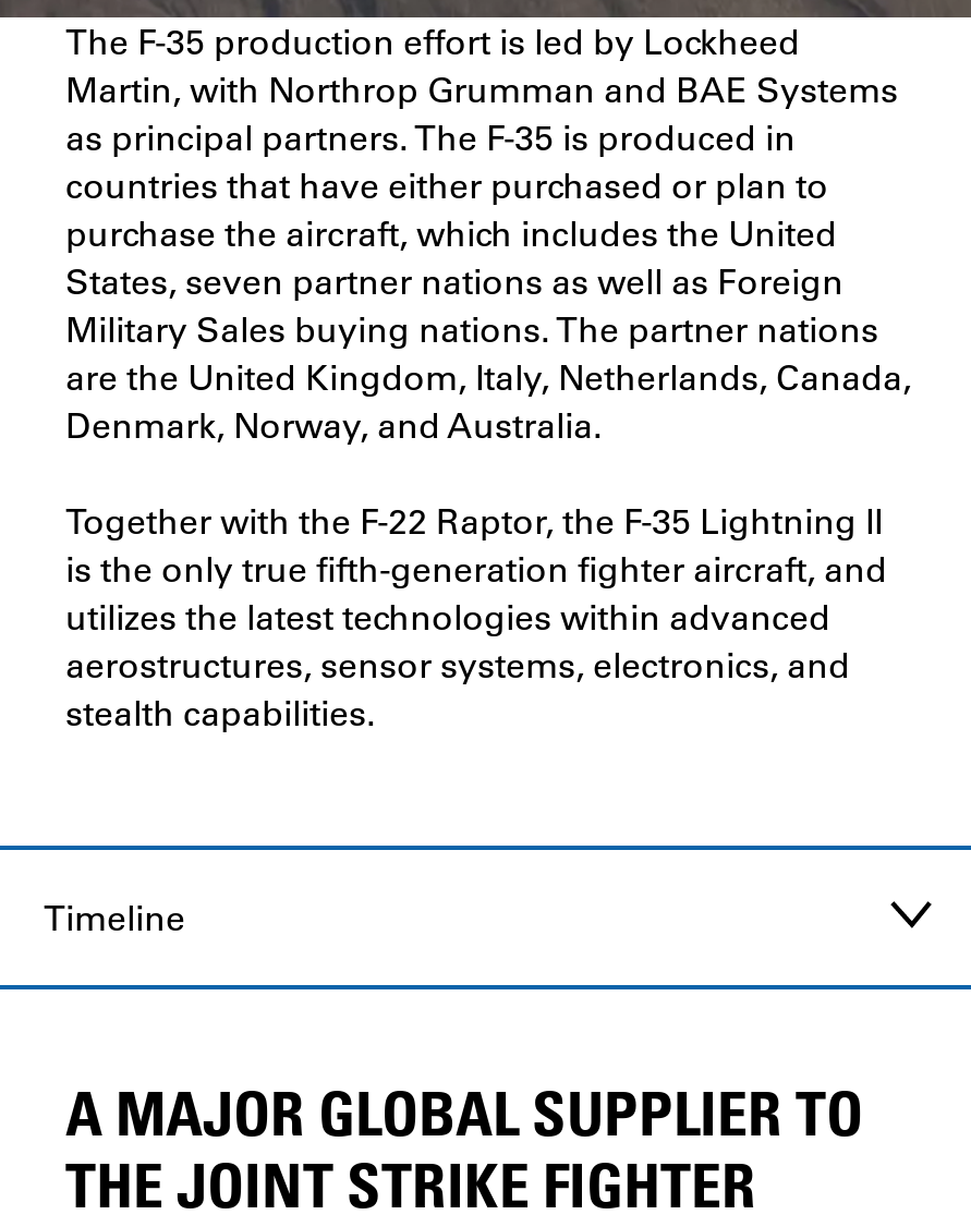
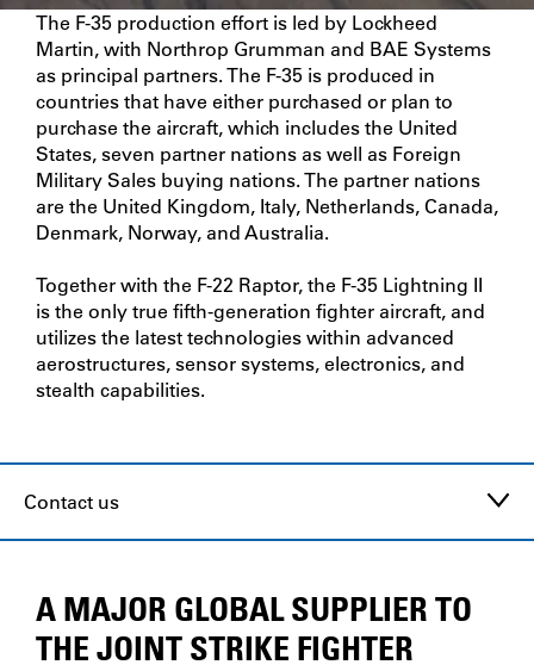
- Timeline
+ Contact us
